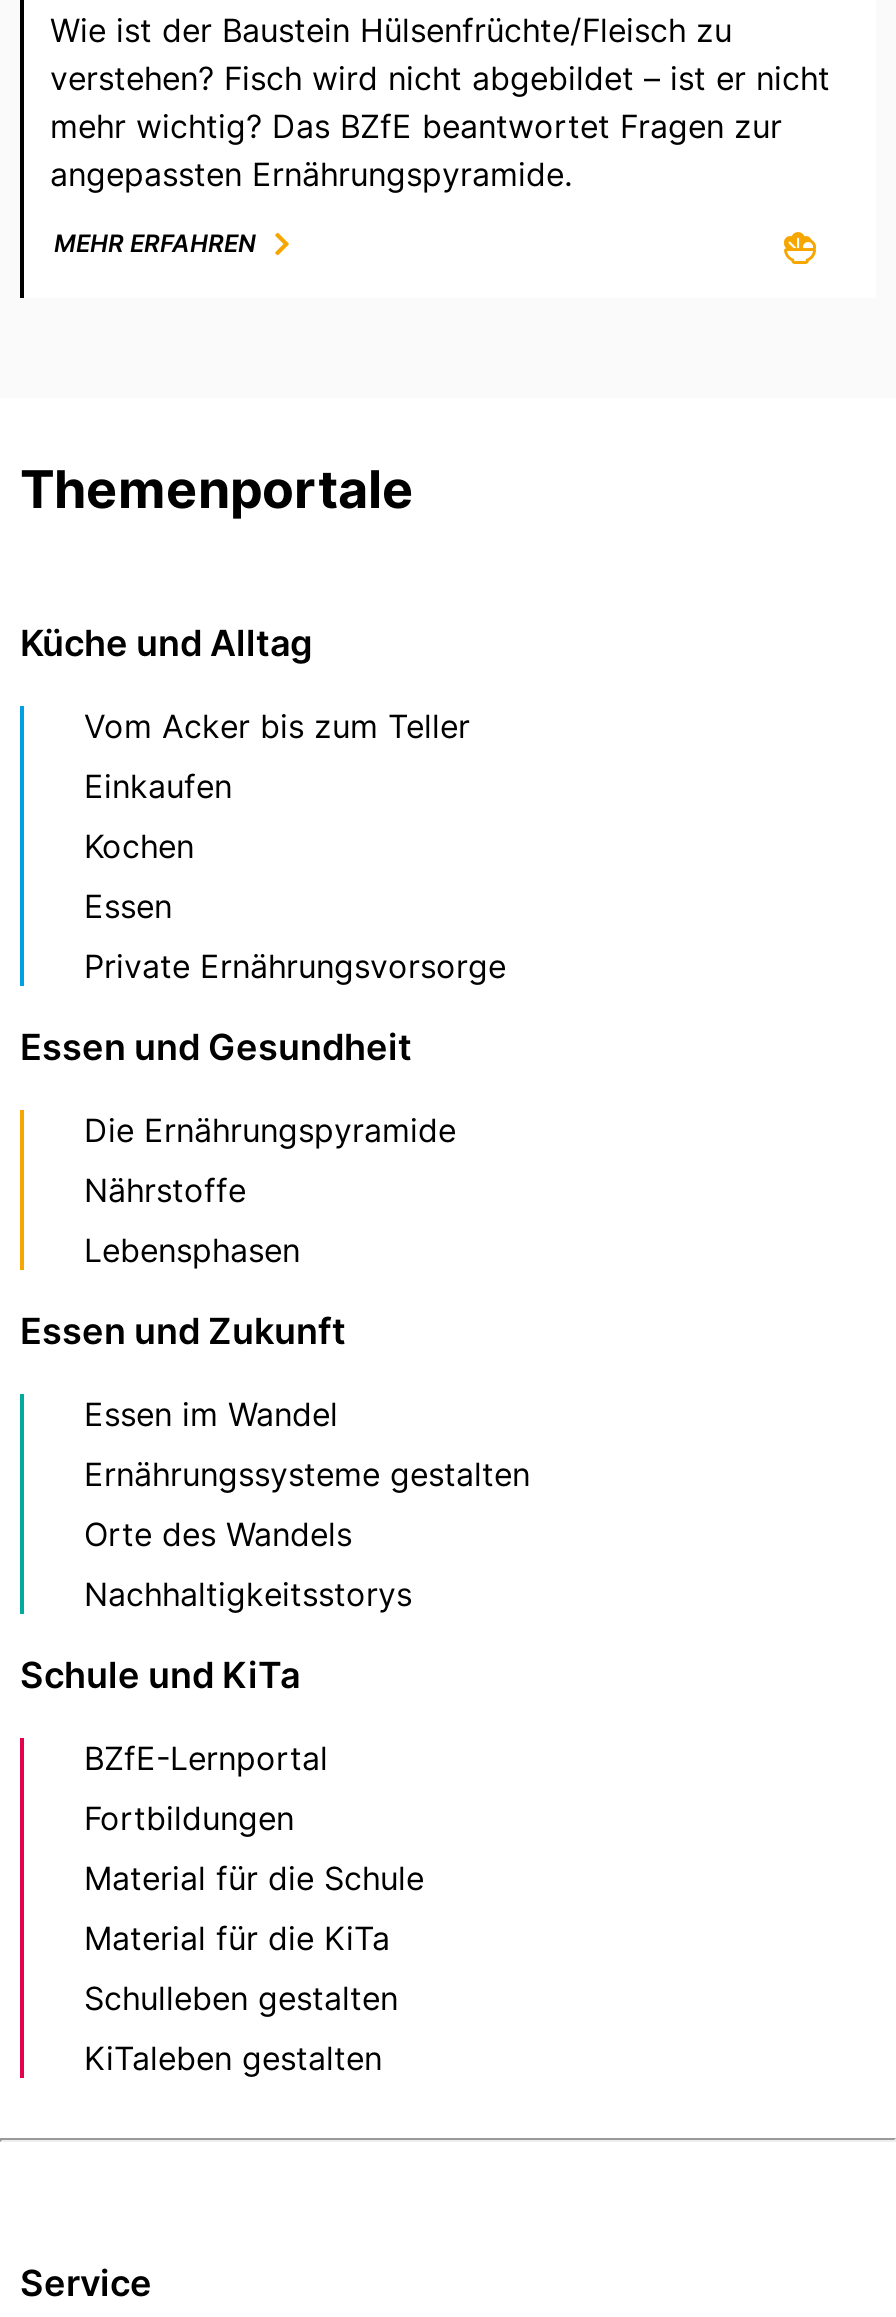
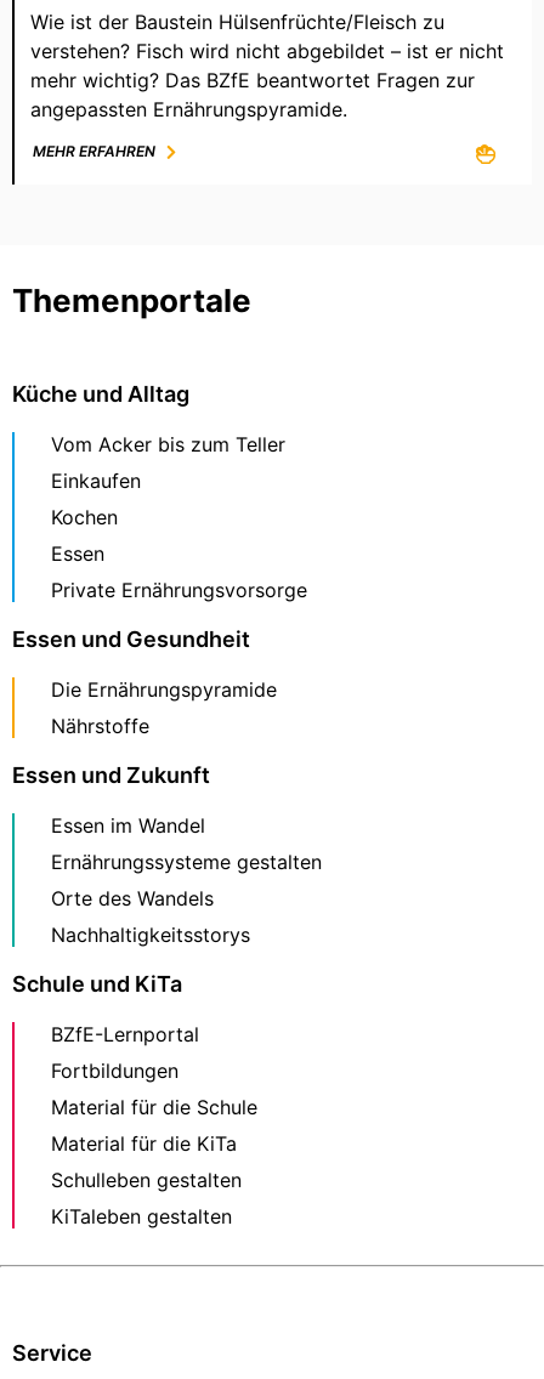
- Lebensphasen
